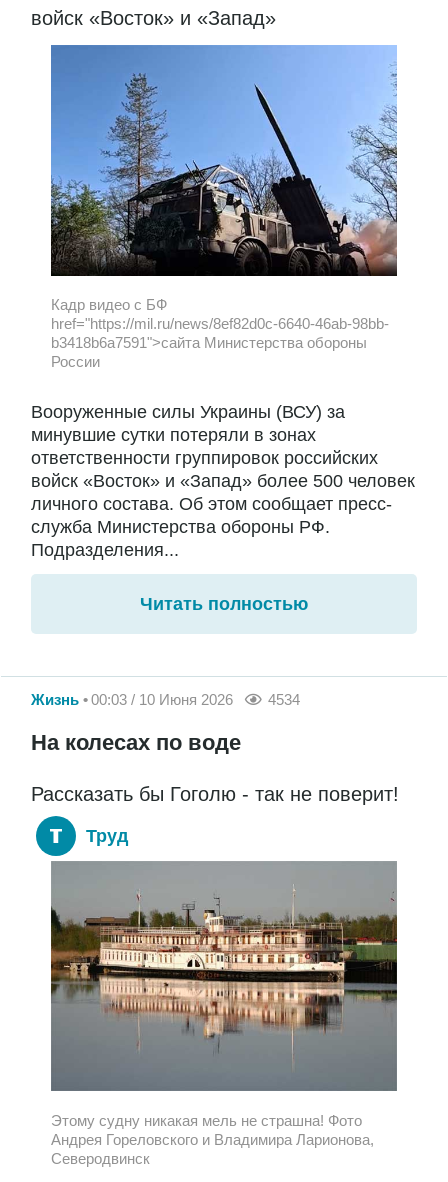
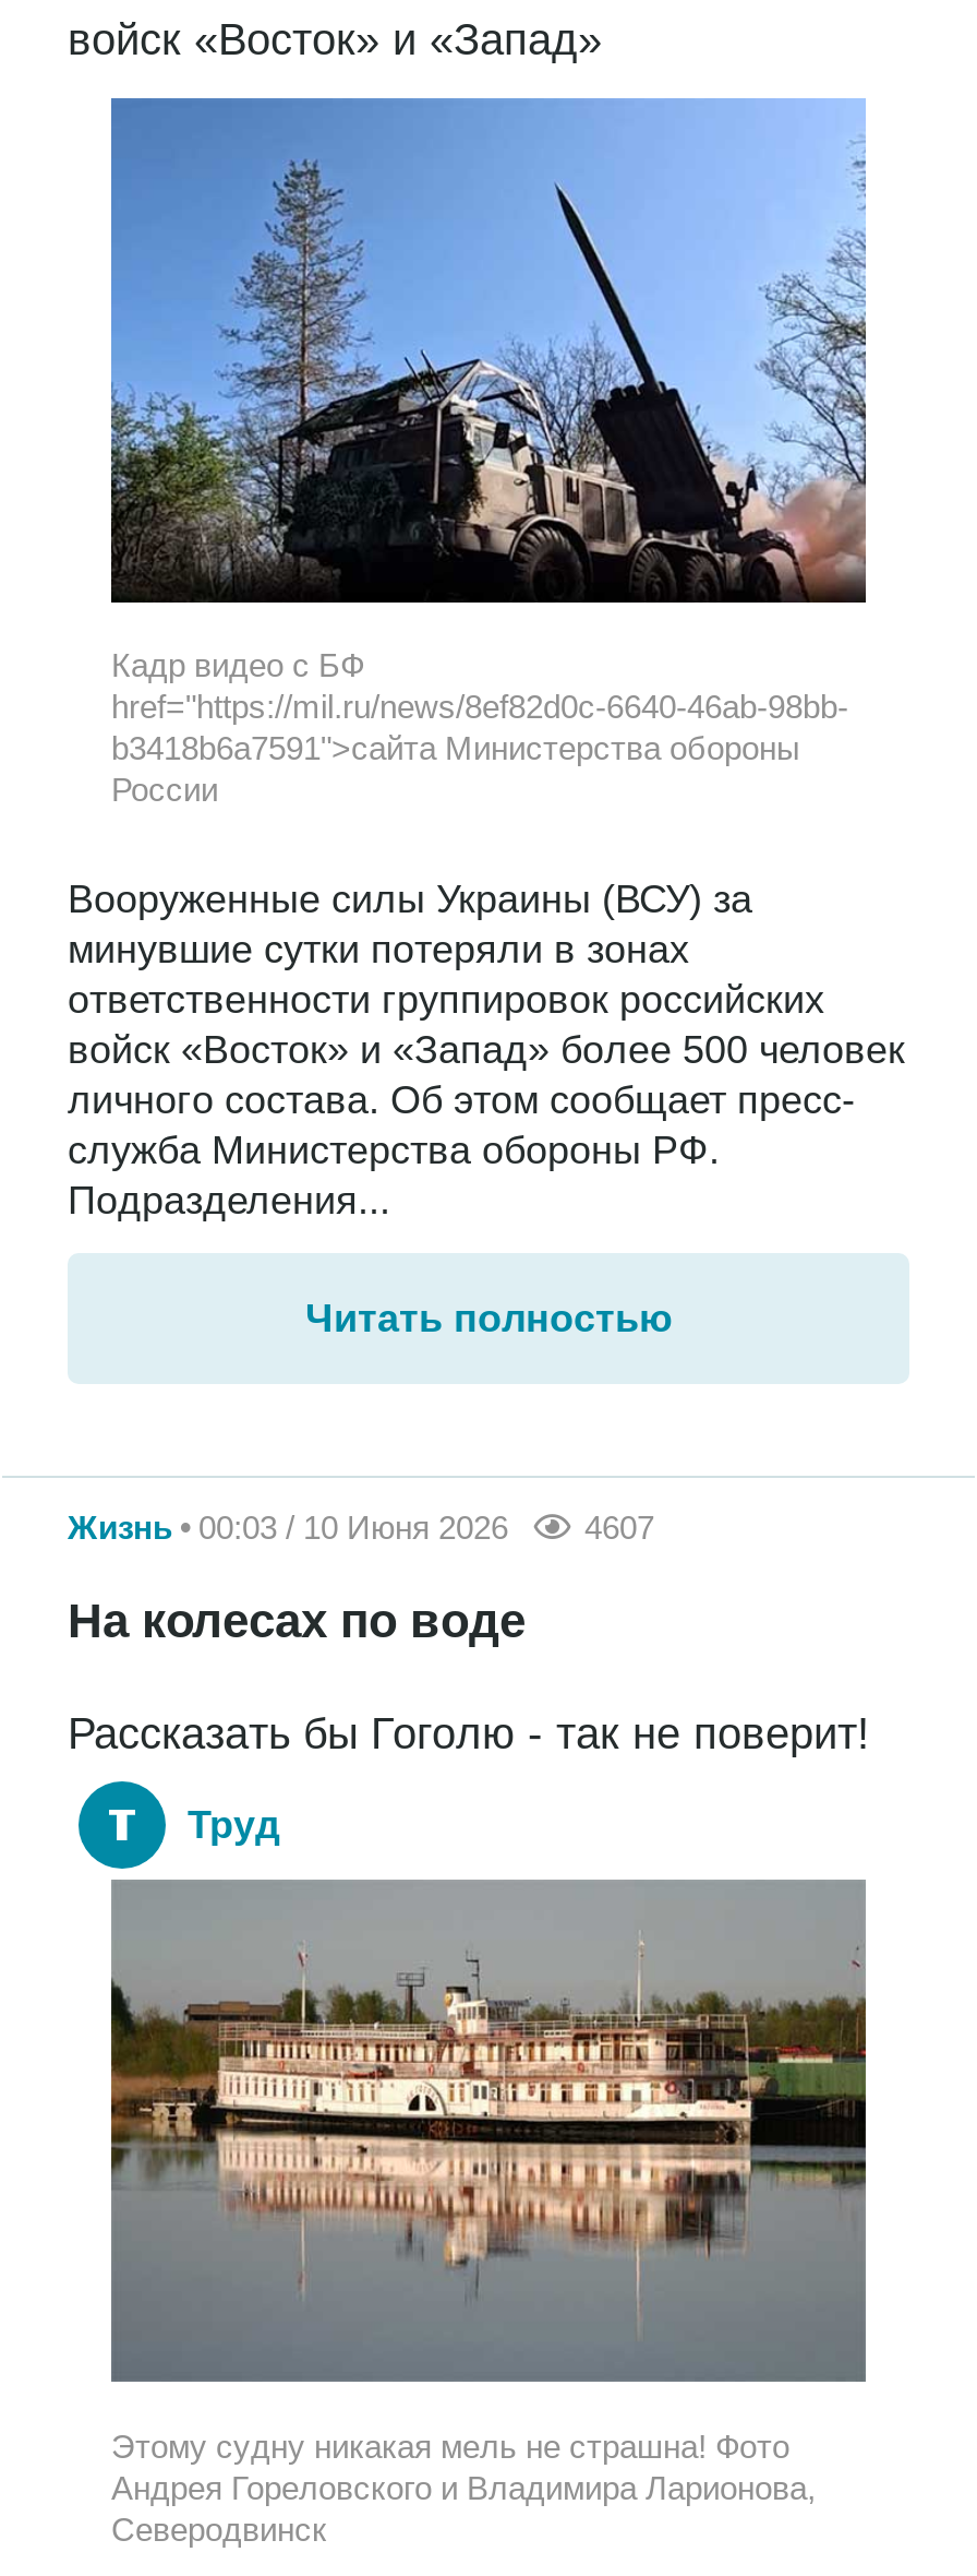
- 4534
+ 4607
